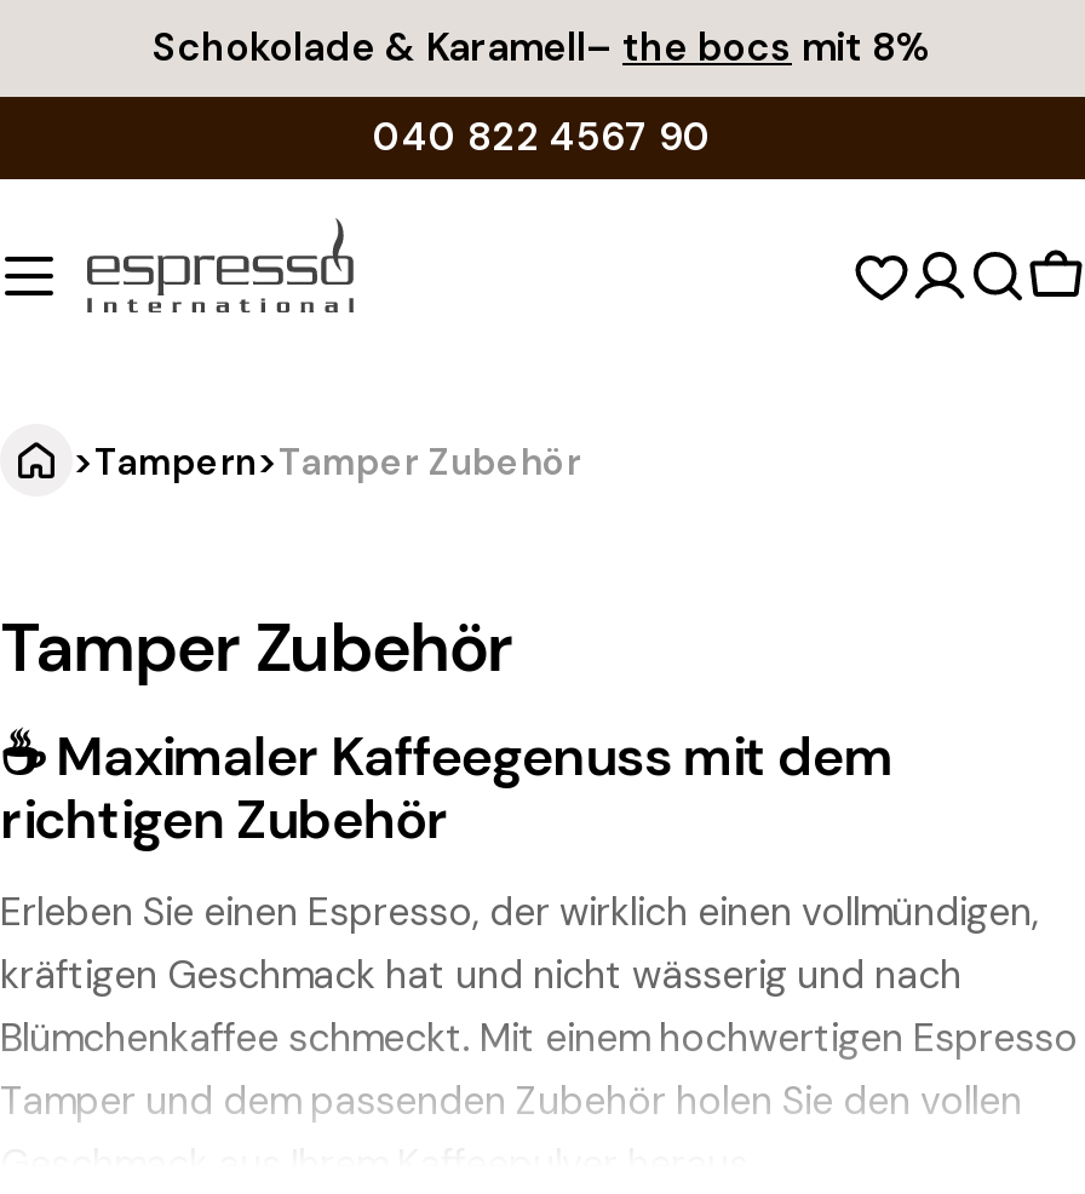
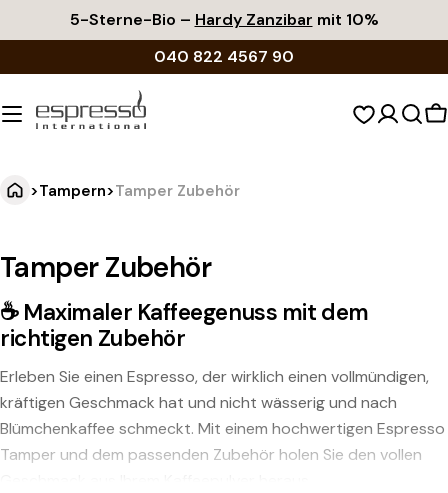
- Schokolade & Karamell– the bocs mit 8%
+ 5-Sterne-Bio – Hardy Zanzibar mit 10%
